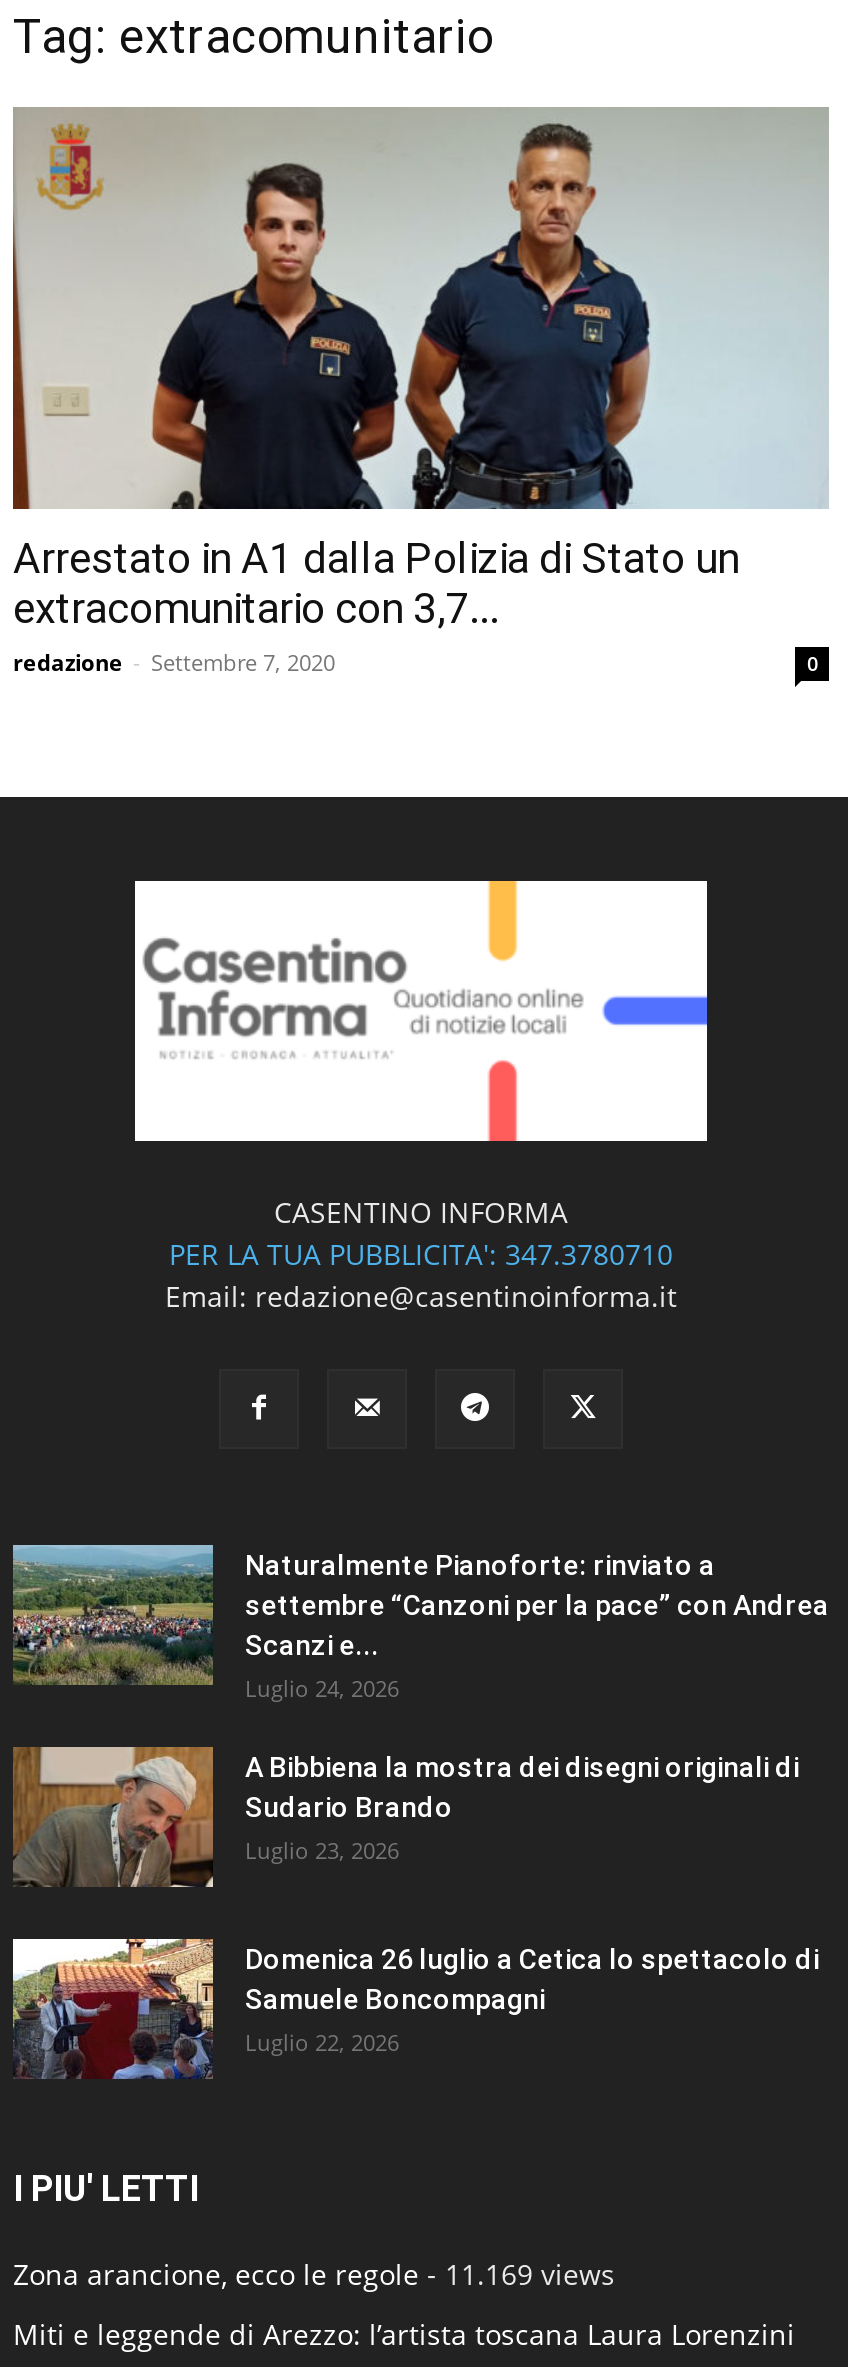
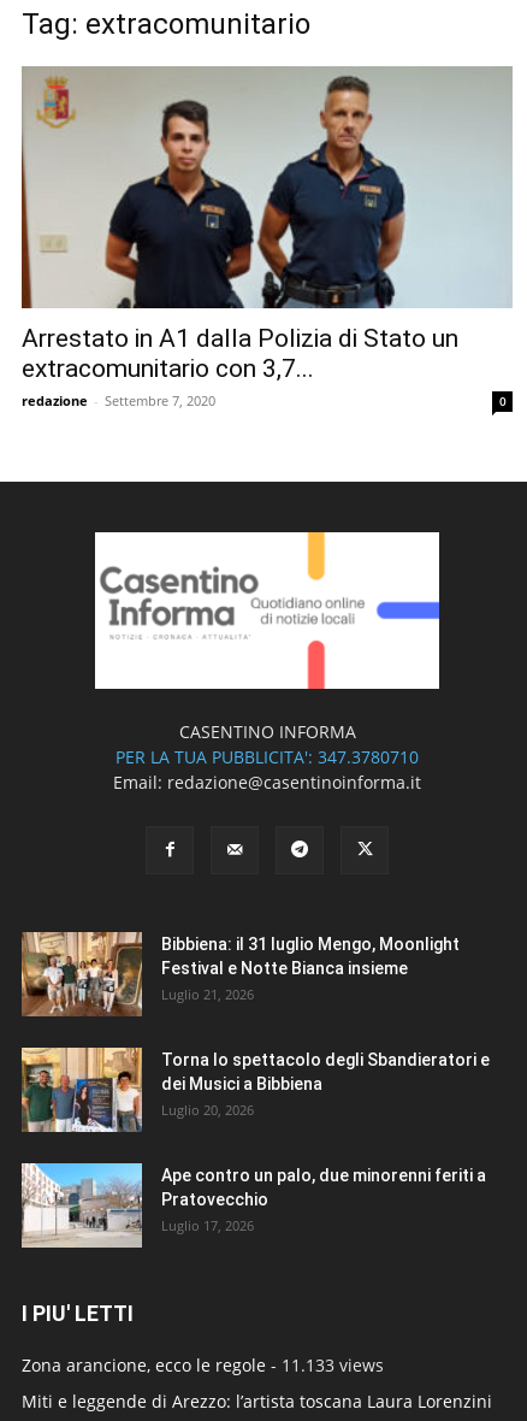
- [image]
- Naturalmente Pianoforte: rinviato a
- settembre “Canzoni per la pace” con Andrea
- Scanzi e...
- Luglio 24, 2026
+ [image]
+ Bibbiena: il 31 luglio Mengo, Moonlight
+ Festival e Notte Bianca insieme
+ Luglio 21, 2026

- [image]
- A Bibbiena la mostra dei disegni originali di
- Sudario Brando
- Luglio 23, 2026
+ [image]
+ Torna lo spettacolo degli Sbandieratori e
+ dei Musici a Bibbiena
+ Luglio 20, 2026

- [image]
- Domenica 26 luglio a Cetica lo spettacolo di
- Samuele Boncompagni
- Luglio 22, 2026
+ [image]
+ Ape contro un palo, due minorenni feriti a
+ Pratovecchio
+ Luglio 17, 2026

- Zona arancione, ecco le regole - 11.169 views
+ Zona arancione, ecco le regole - 11.133 views
